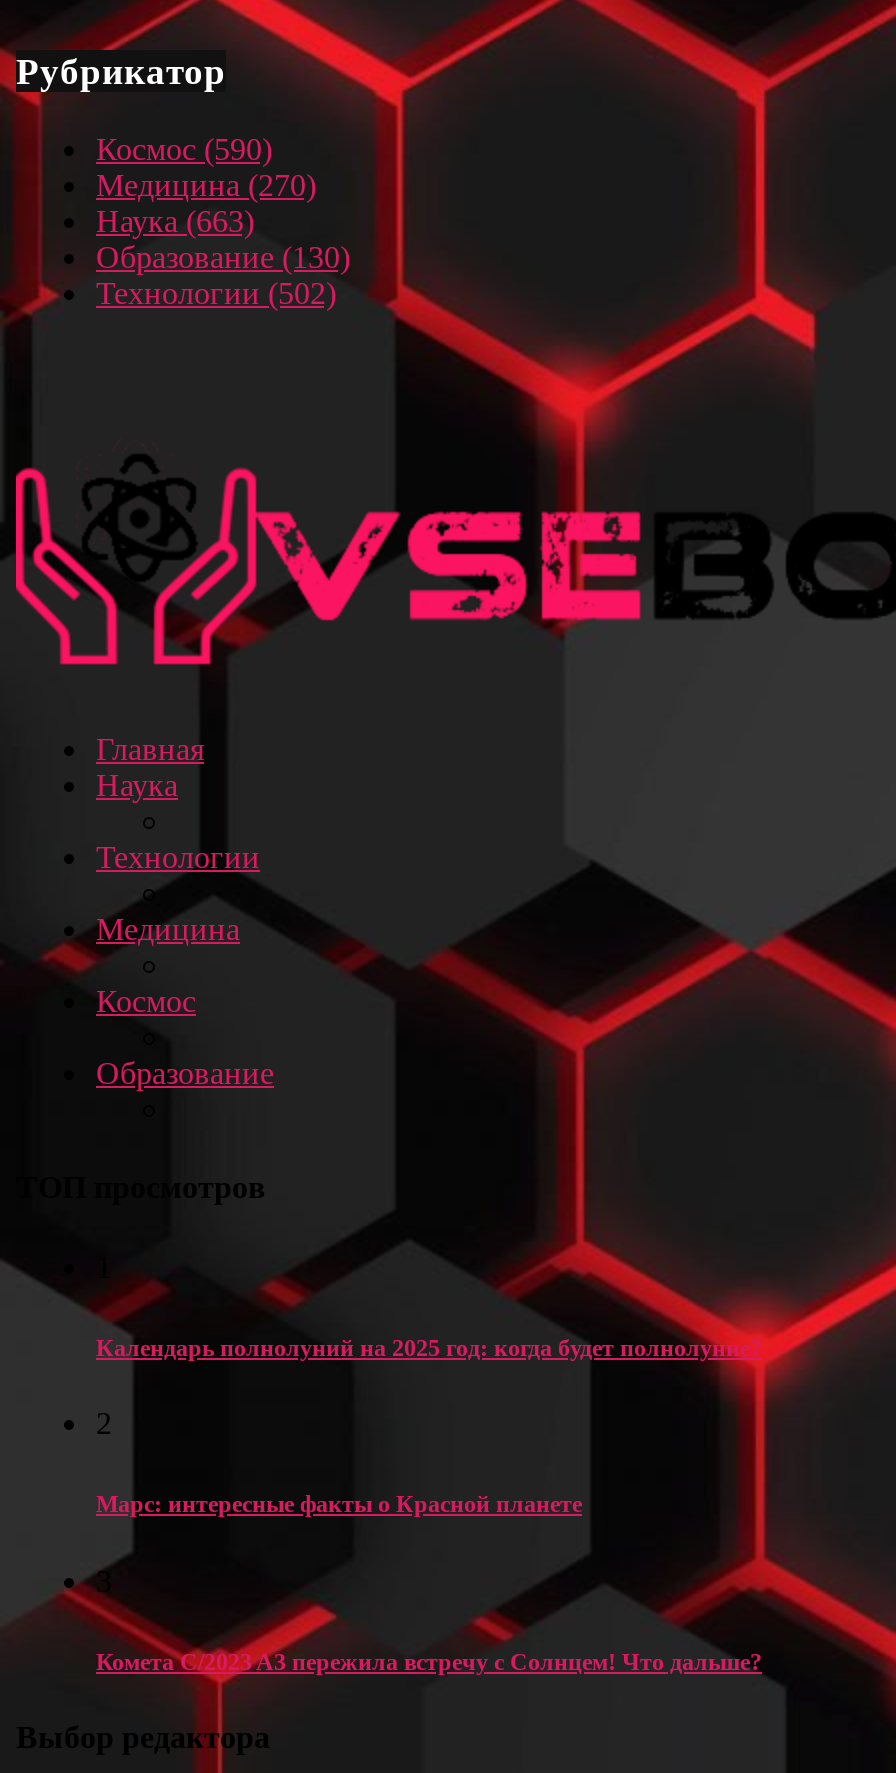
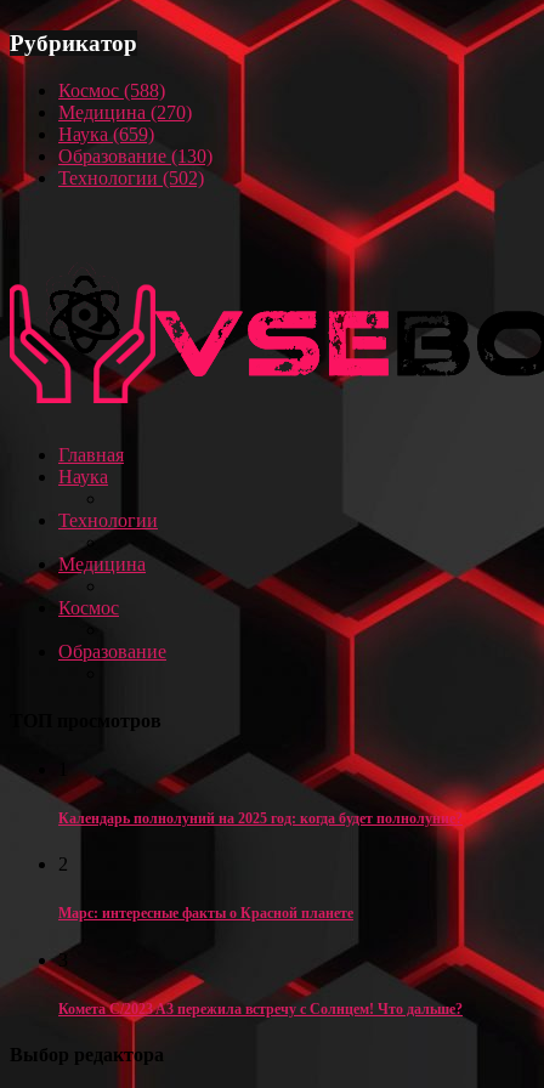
- Космос (590)
+ Космос (588)

- Наука (663)
+ Наука (659)
